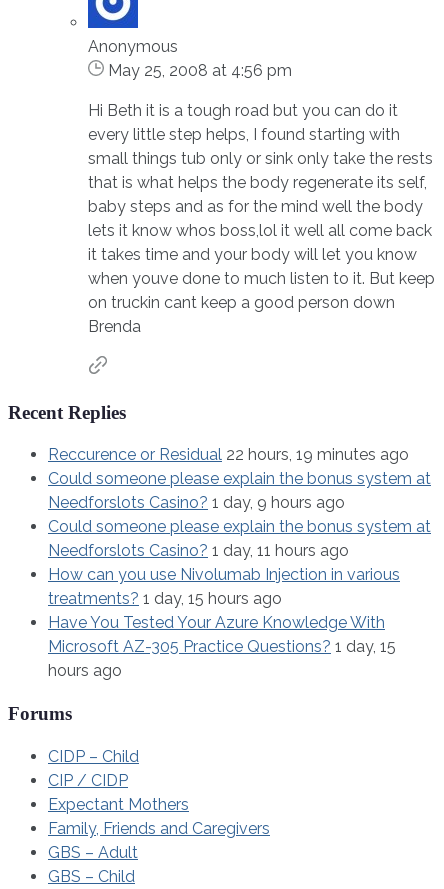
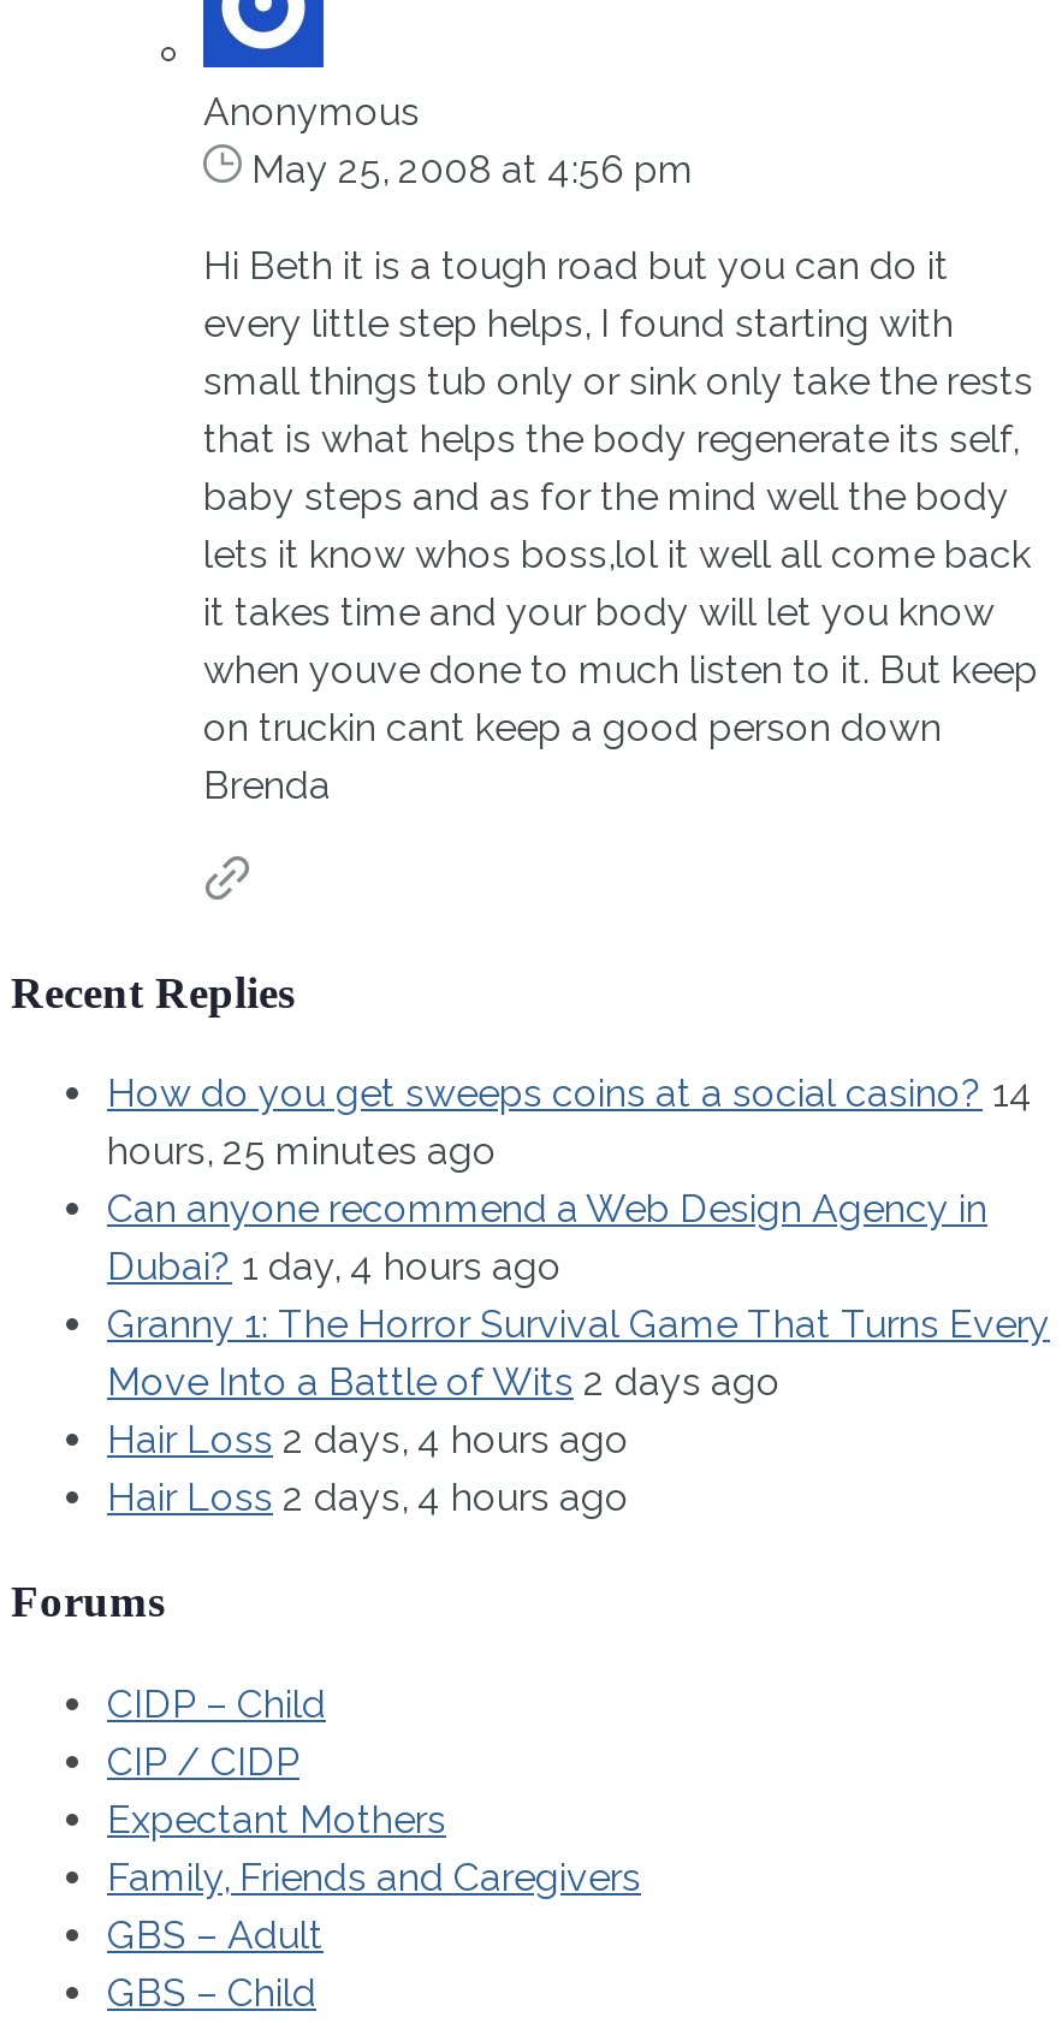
- Reccurence or Residual 22 hours, 19 minutes ago
- Could someone please explain the bonus system at
- Needforslots Casino? 1 day, 9 hours ago
- Could someone please explain the bonus system at
- Needforslots Casino? 1 day, 11 hours ago
- How can you use Nivolumab Injection in various
- treatments? 1 day, 15 hours ago
- Have You Tested Your Azure Knowledge With
- Microsoft AZ-305 Practice Questions? 1 day, 15
- hours ago
+ How do yоu get sweeps coins at a social cаsinо? 14
+ hours, 25 minutes ago
+ Can anyone recommend a Web Design Agency in
+ Dubai? 1 day, 4 hours ago
+ Granny 1: The Horror Survival Game That Turns Every
+ Move Into a Battle of Wits 2 days ago
+ Hair Loss 2 days, 4 hours ago
+ Hair Loss 2 days, 4 hours ago
